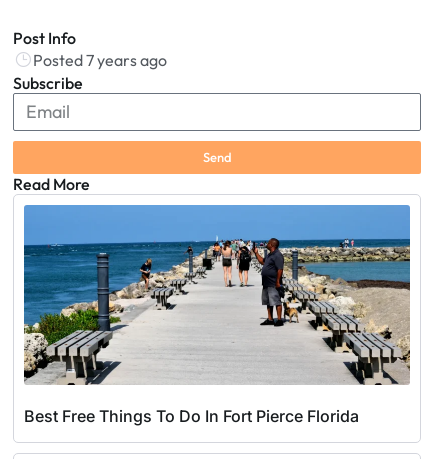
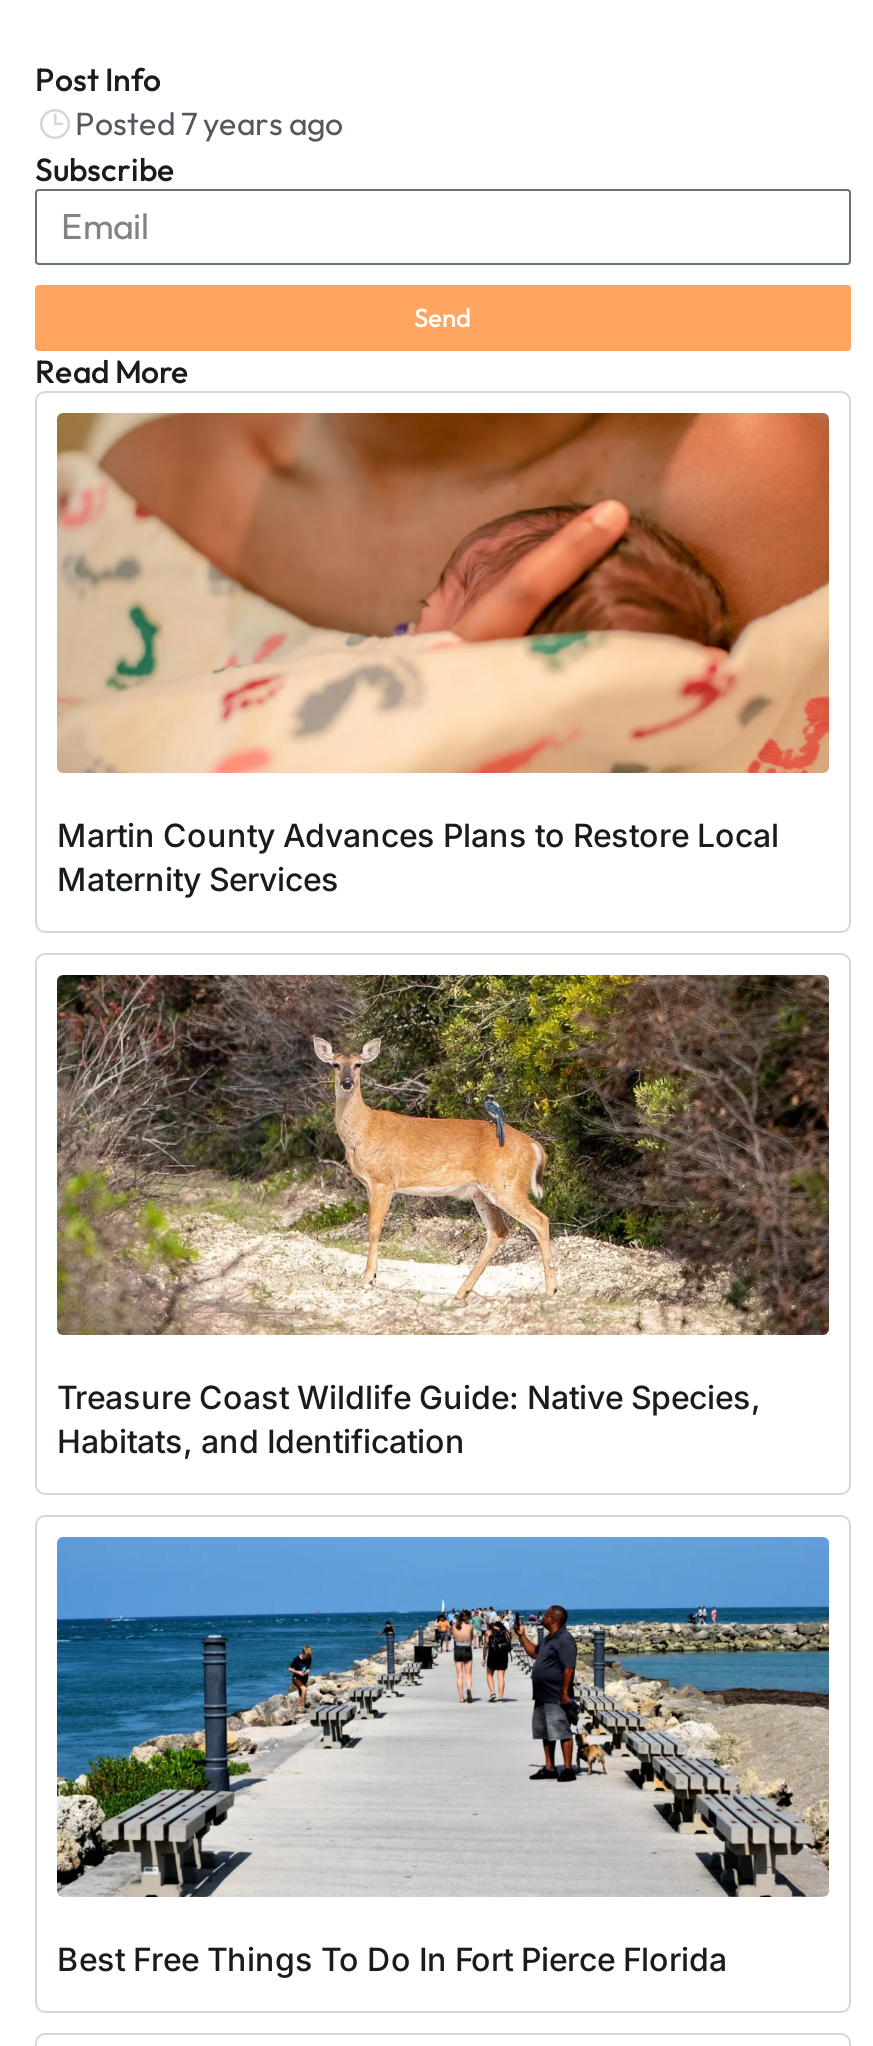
+ [image]
+ Martin County Advances Plans to Restore Local
+ Maternity Services

+ [image]
+ Treasure Coast Wildlife Guide: Native Species,
+ Habitats, and Identification
